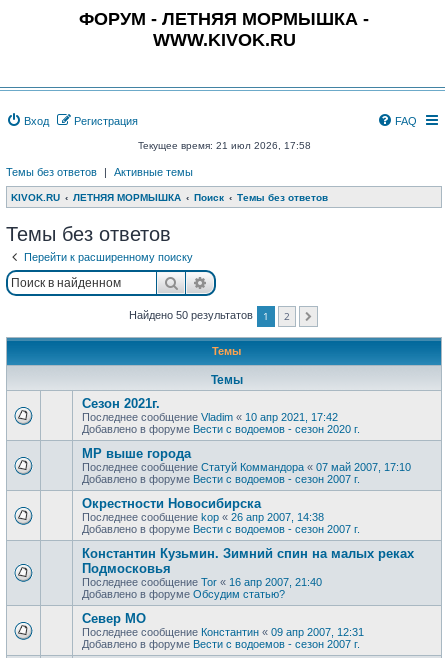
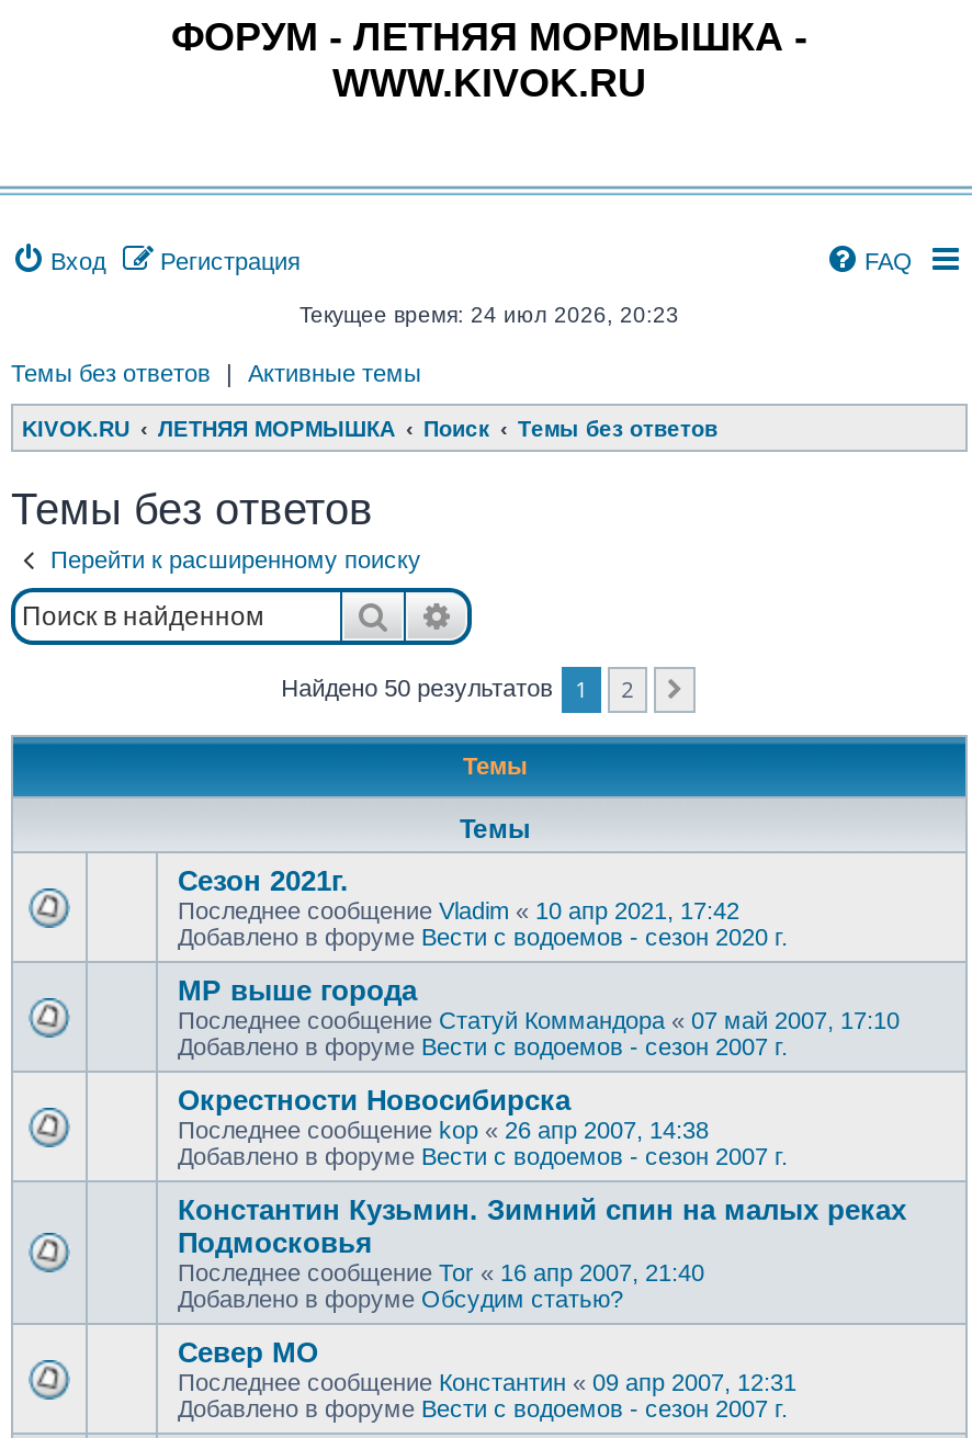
- Текущее время: 21 июл 2026, 17:58
+ Текущее время: 24 июл 2026, 20:23
